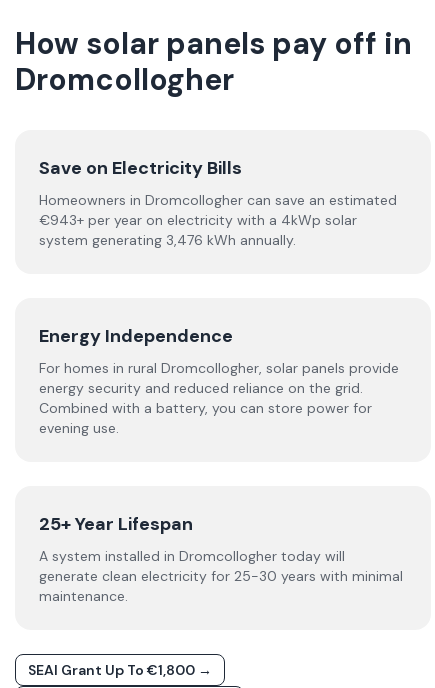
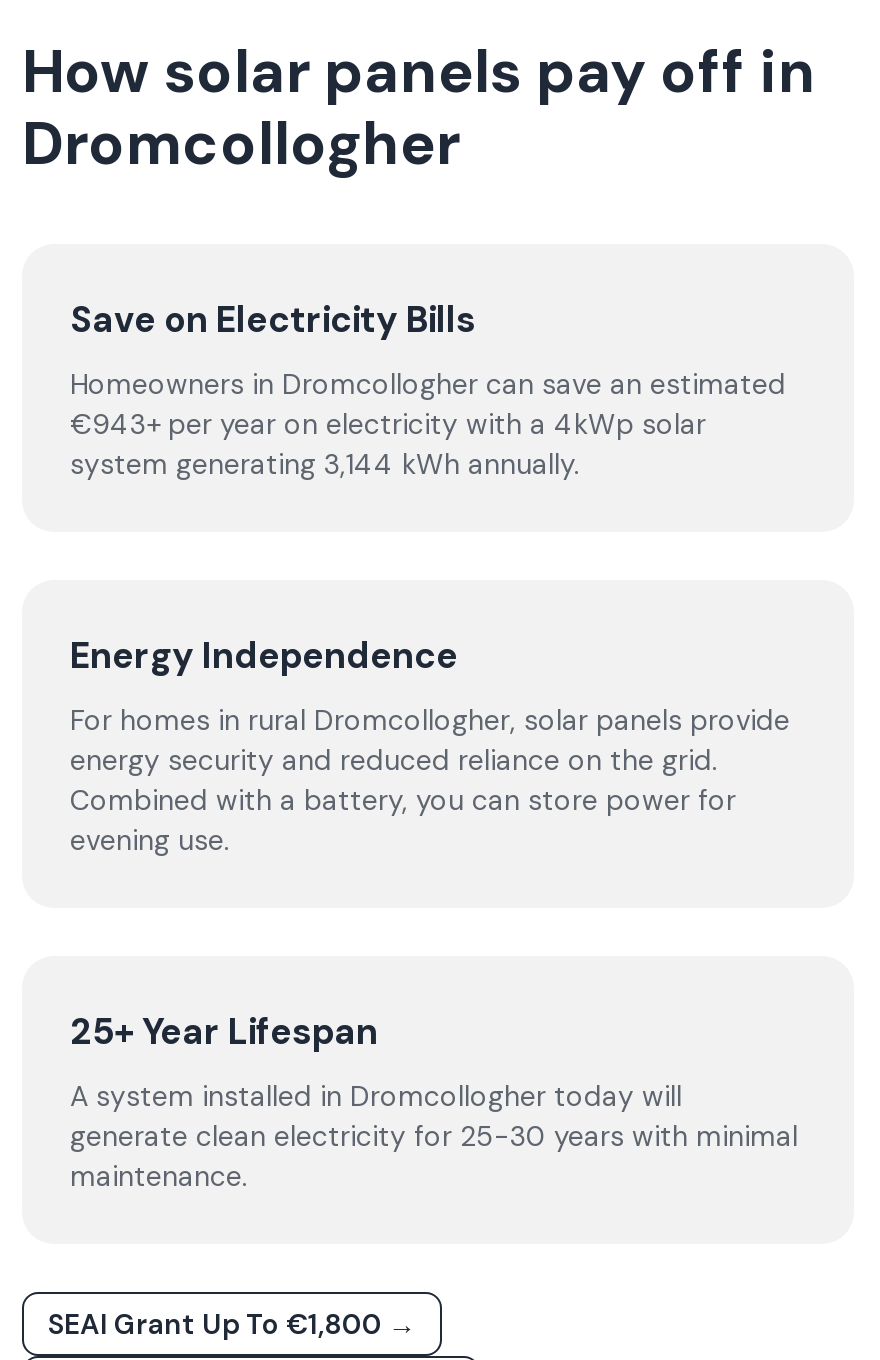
- system generating 3,476 kWh annually.
+ system generating 3,144 kWh annually.
